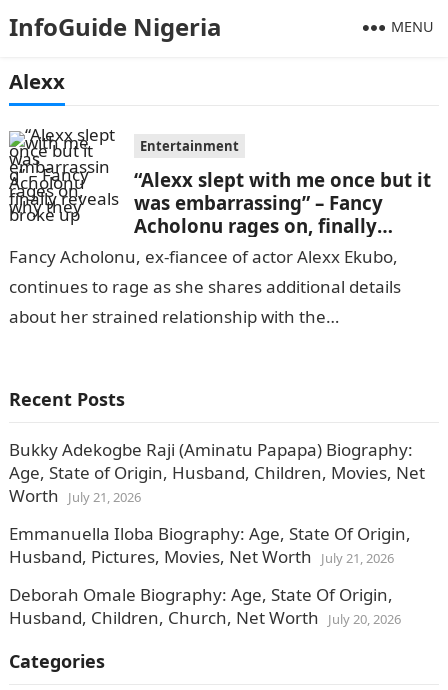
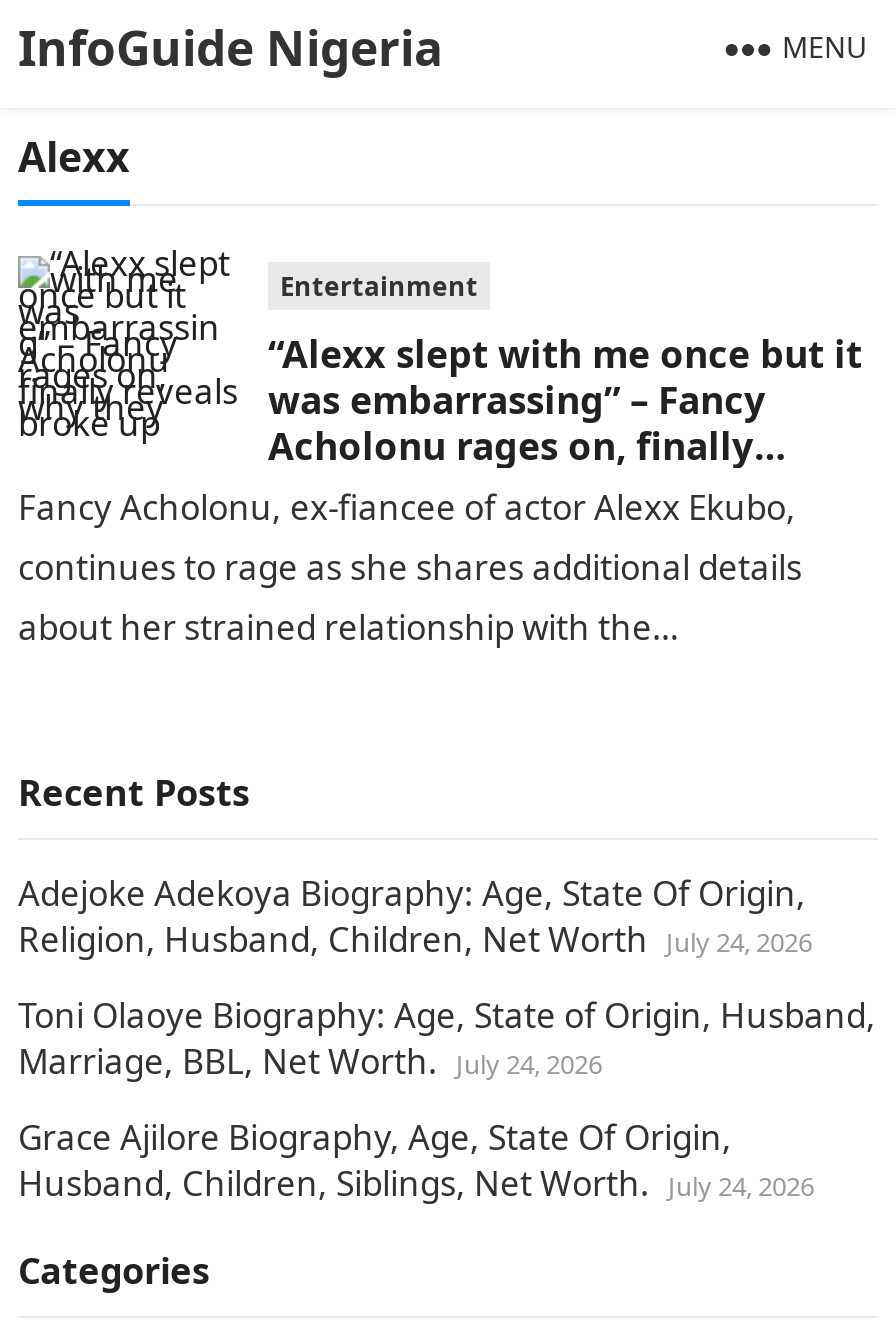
- Bukky Adekogbe Raji (Aminatu Papapa) Biography:
- Age, State of Origin, Husband, Children, Movies, Net
- Worth July 21, 2026
+ Adejoke Adekoya Biography: Age, State Of Origin,
+ Religion, Husband, Children, Net Worth July 24, 2026

- Emmanuella Iloba Biography: Age, State Of Origin,
- Husband, Pictures, Movies, Net Worth July 21, 2026
+ Toni Olaoye Biography: Age, State of Origin, Husband,
+ Marriage, BBL, Net Worth. July 24, 2026

- Deborah Omale Biography: Age, State Of Origin,
- Husband, Children, Church, Net Worth July 20, 2026
+ Grace Ajilore Biography, Age, State Of Origin,
+ Husband, Children, Siblings, Net Worth. July 24, 2026
